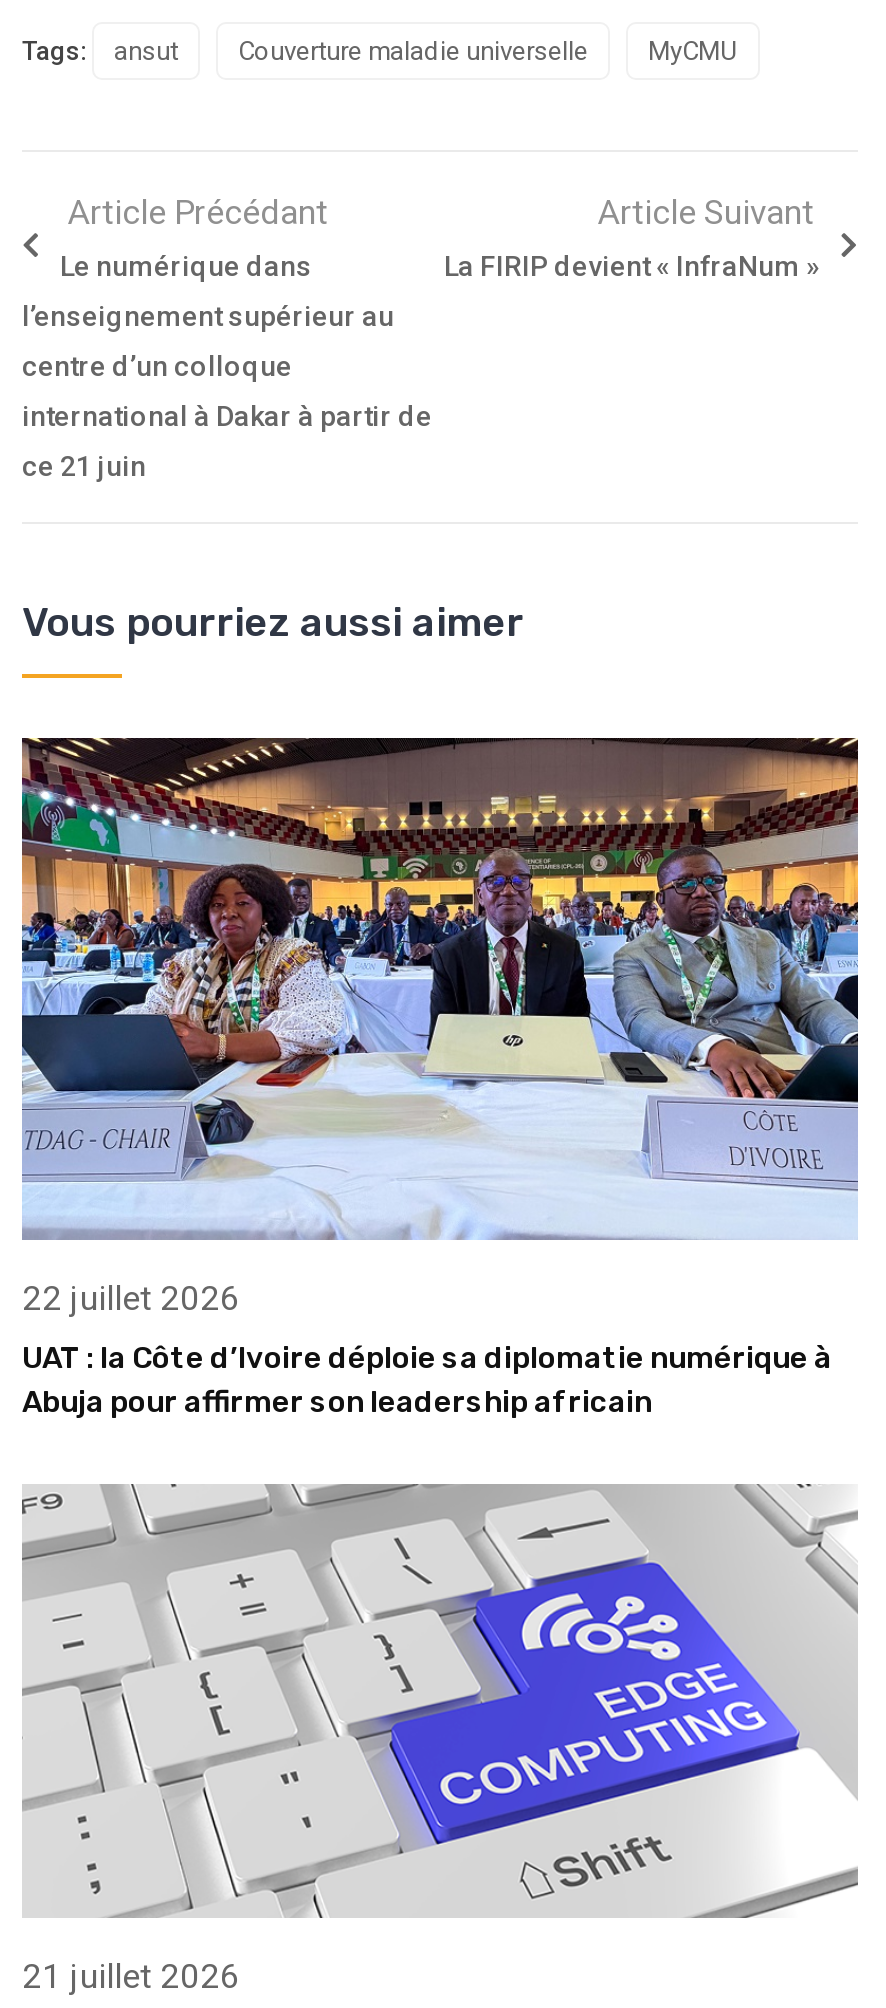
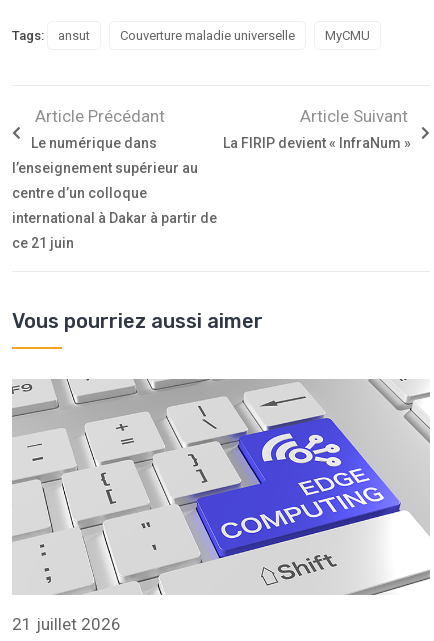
- [image]
- 22 juillet 2026
- UAT : la Côte d’Ivoire déploie sa diplomatie numérique à
- Abuja pour affirmer son leadership africain
